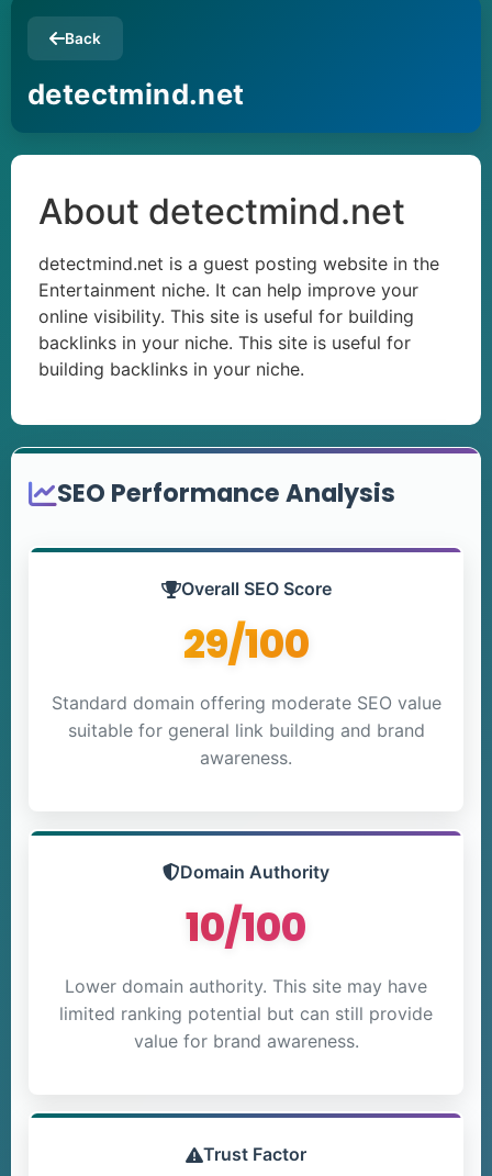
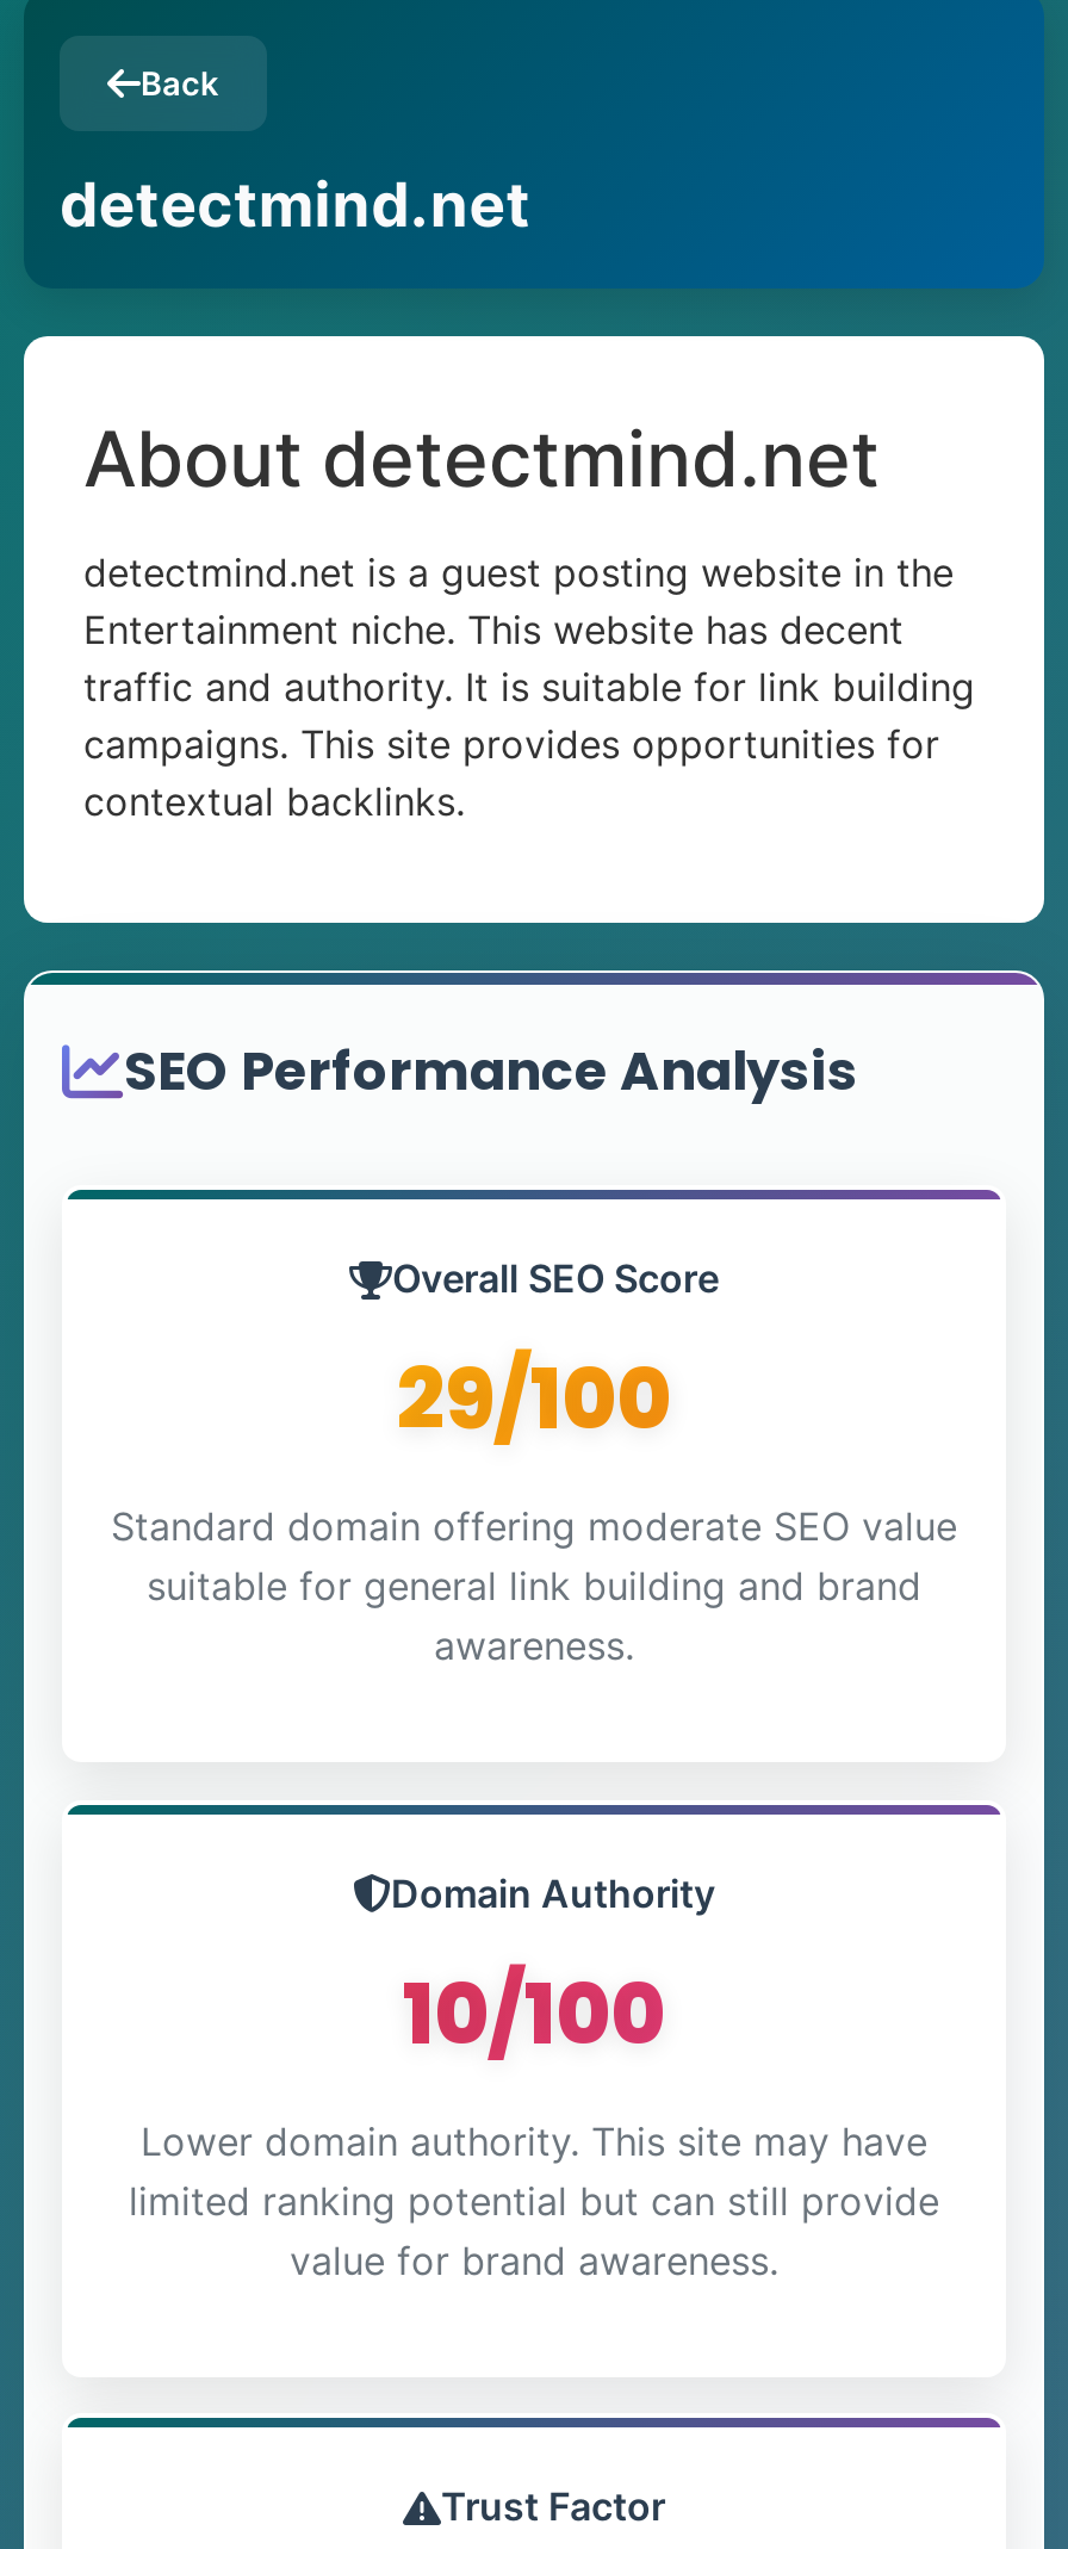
- Entertainment niche. It can help improve your
- online visibility. This site is useful for building
- backlinks in your niche. This site is useful for
- building backlinks in your niche.
+ Entertainment niche. This website has decent
+ traffic and authority. It is suitable for link building
+ campaigns. This site provides opportunities for
+ contextual backlinks.
